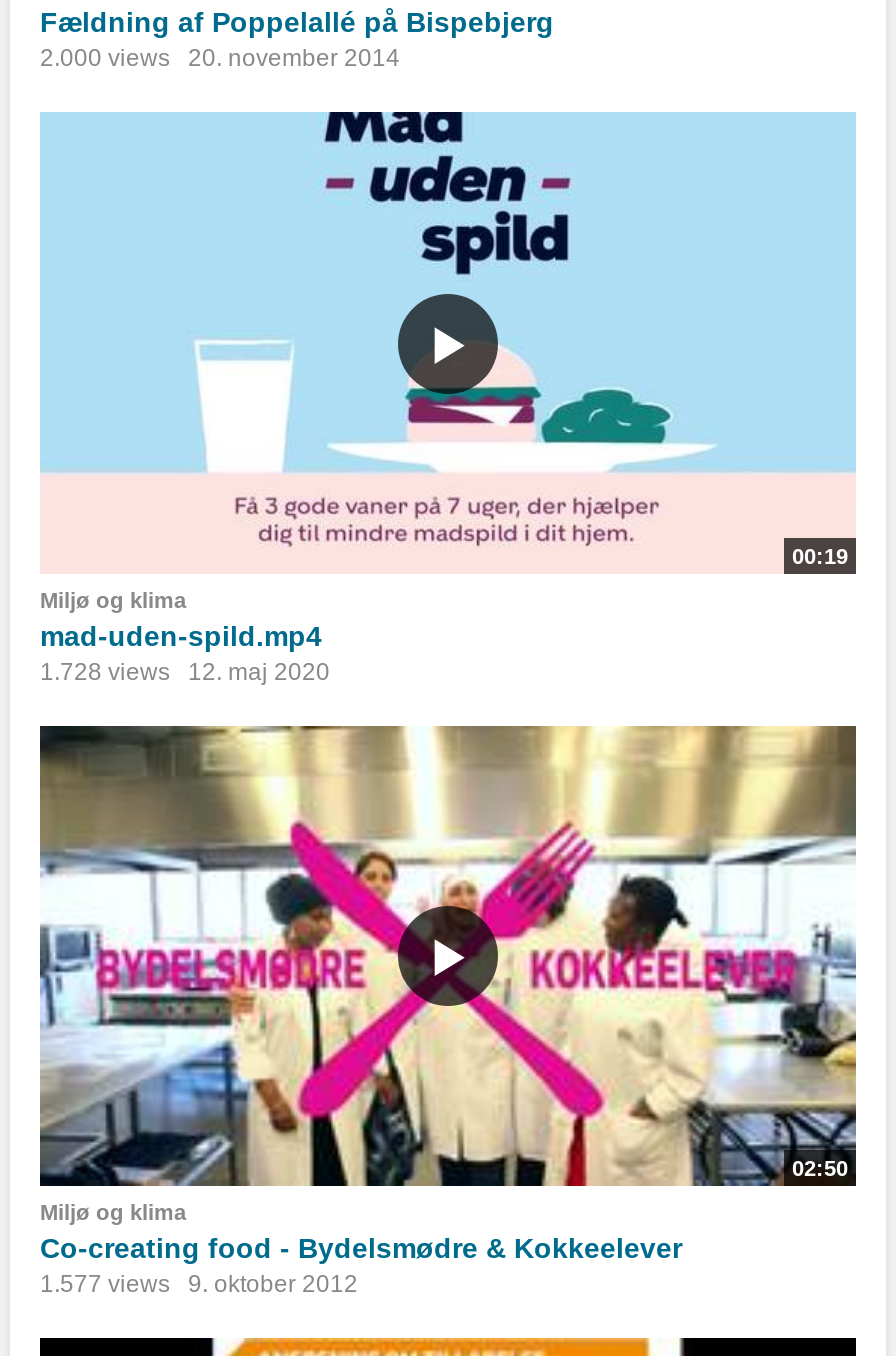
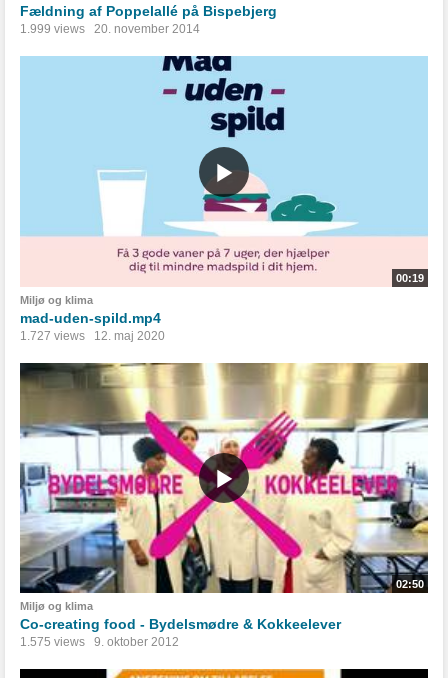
- 2.000 views 20. november 2014
+ 1.999 views 20. november 2014

- 1.728 views 12. maj 2020
+ 1.727 views 12. maj 2020

- 1.577 views 9. oktober 2012
+ 1.575 views 9. oktober 2012
